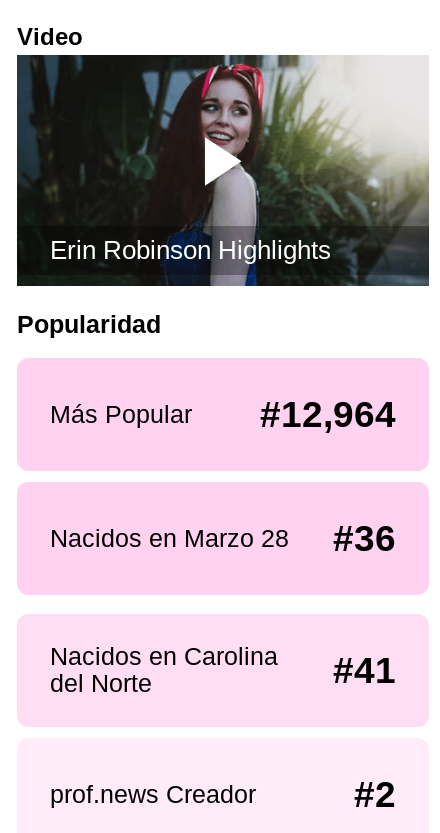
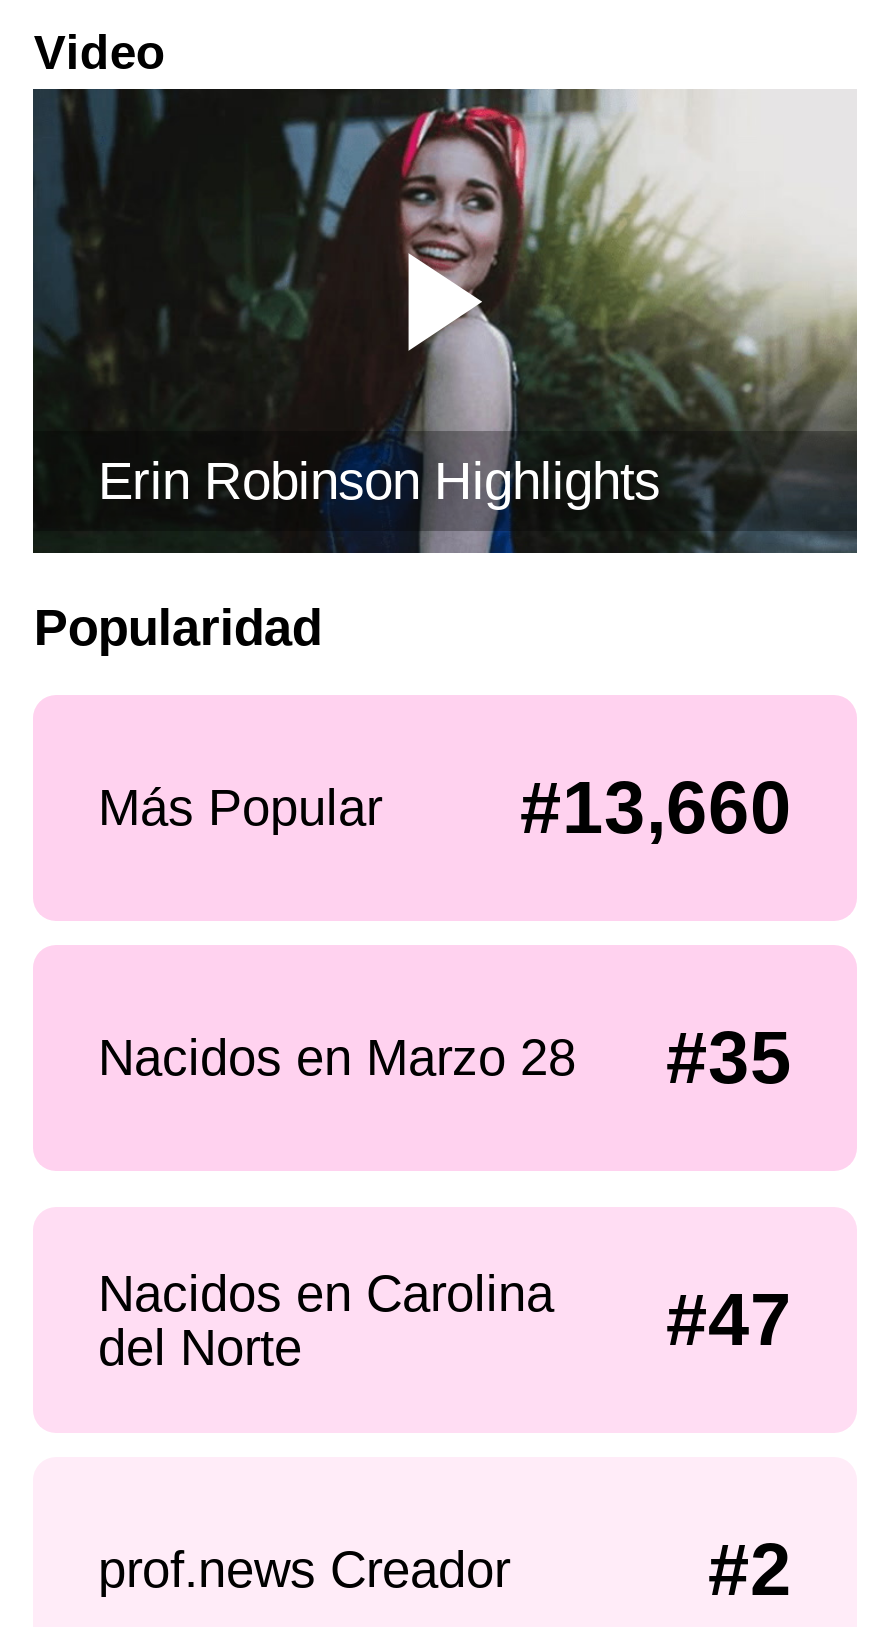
- #12,964
+ #13,660

- Nacidos en Marzo 28 #36
+ Nacidos en Marzo 28 #35

- Nacidos en Carolina #41
+ Nacidos en Carolina #47
